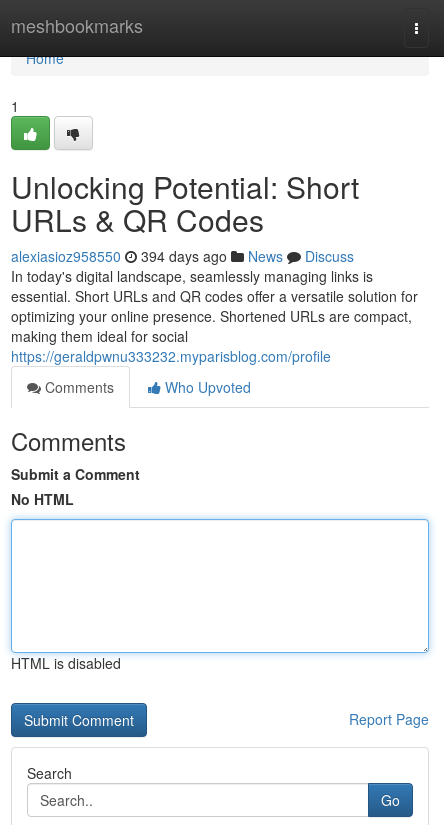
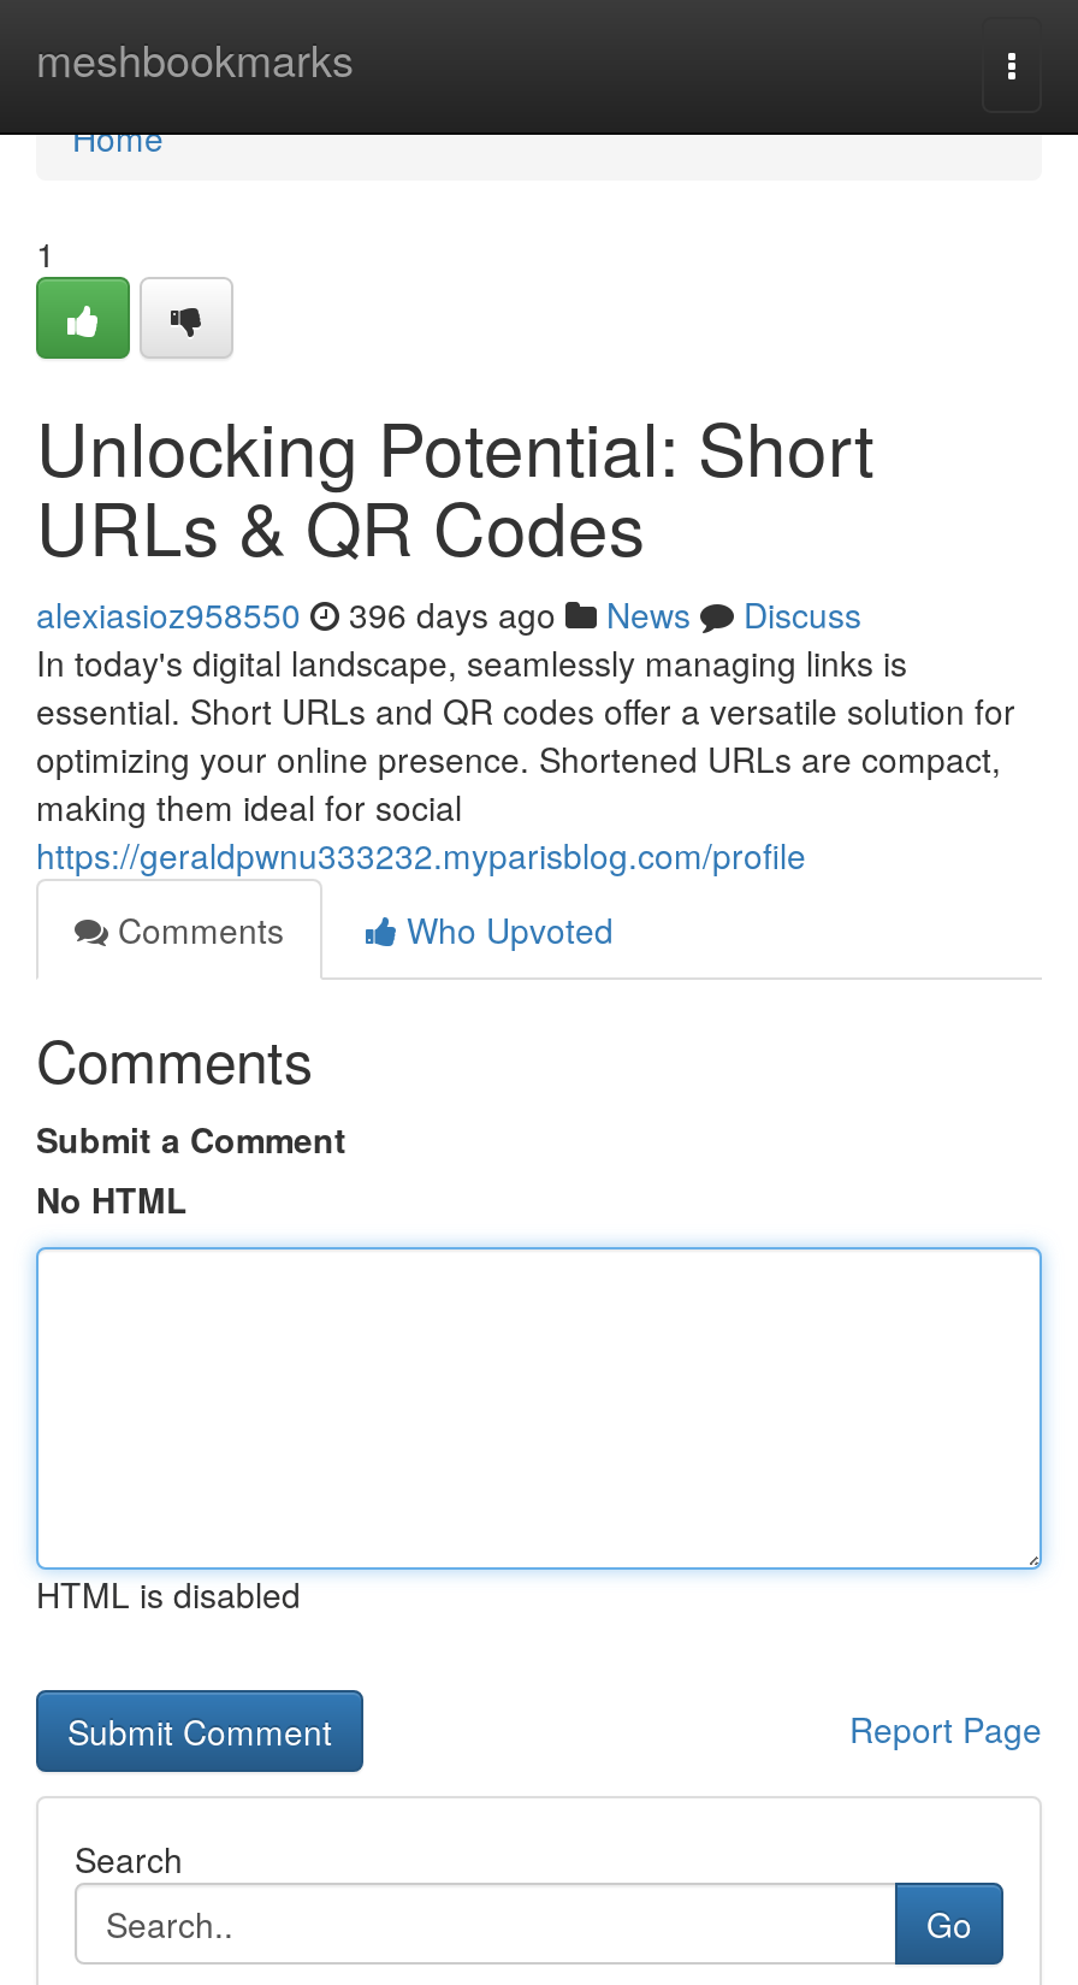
- alexiasioz958550 394 days ago News Discuss
+ alexiasioz958550 396 days ago News Discuss
